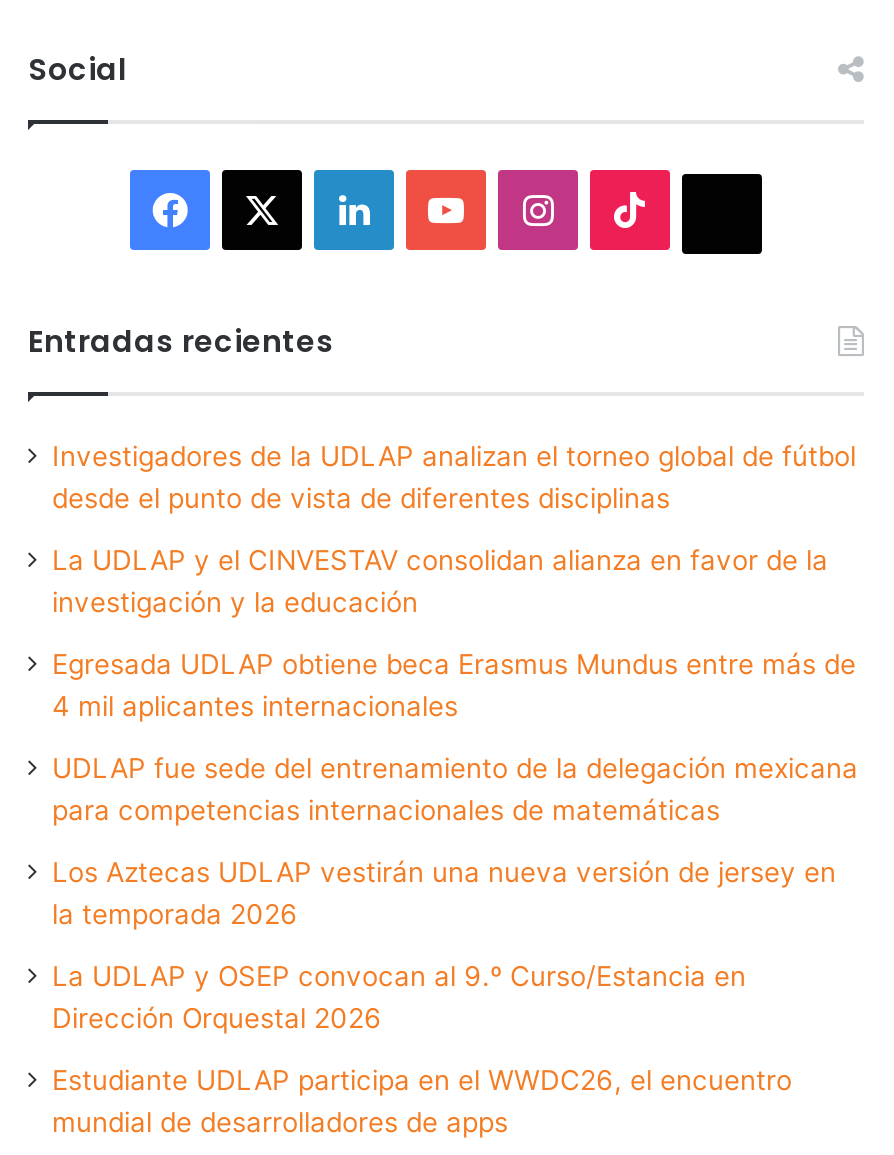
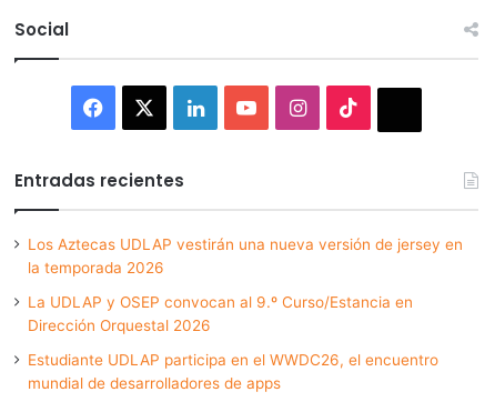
- Investigadores de la UDLAP analizan el torneo global de fútbol
- desde el punto de vista de diferentes disciplinas
- La UDLAP y el CINVESTAV consolidan alianza en favor de la
- investigación y la educación
- Egresada UDLAP obtiene beca Erasmus Mundus entre más de
- 4 mil aplicantes internacionales
- UDLAP fue sede del entrenamiento de la delegación mexicana
- para competencias internacionales de matemáticas
